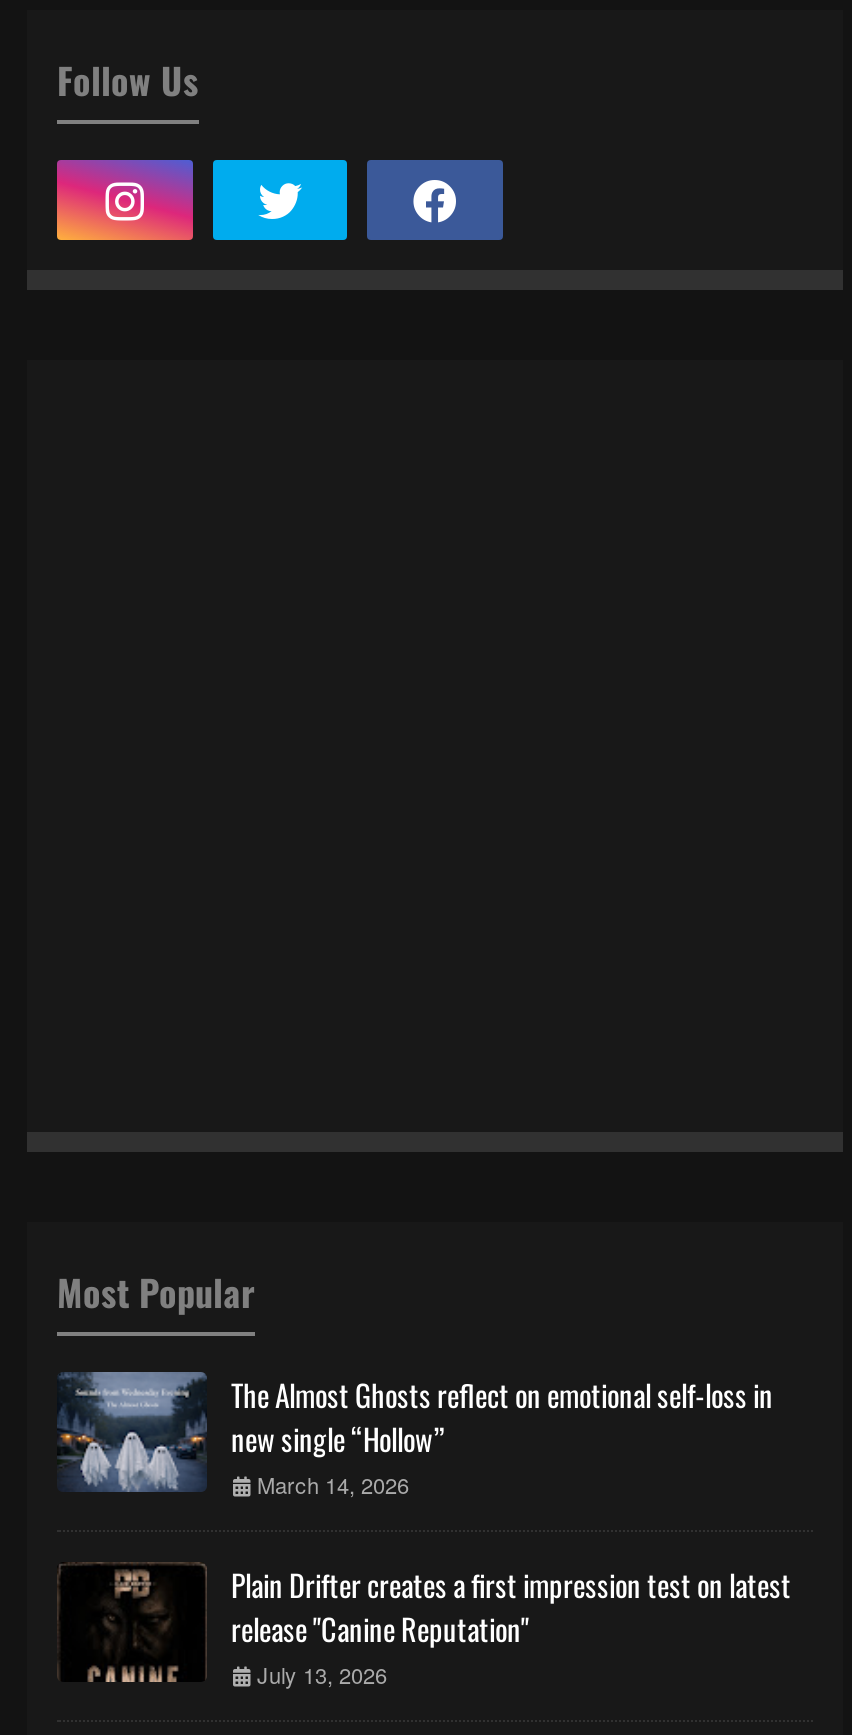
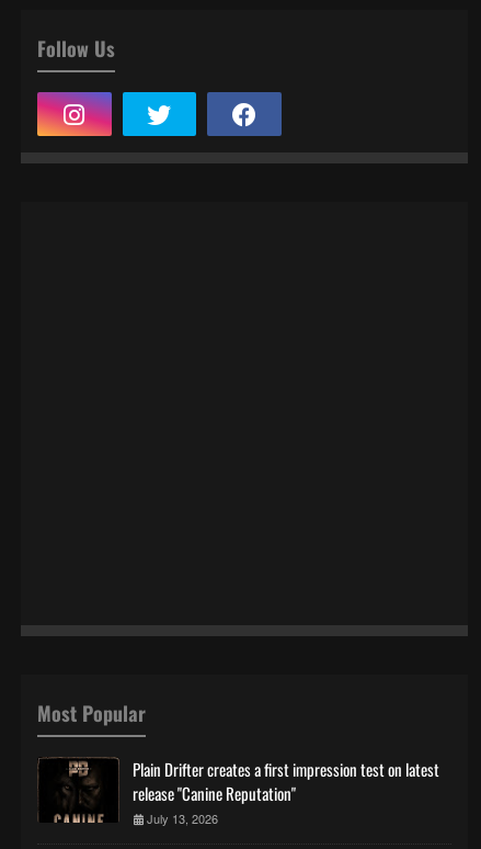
- [image]
- The Almost Ghosts reflect on emotional self-loss in
- new single “Hollow”
- March 14, 2026
